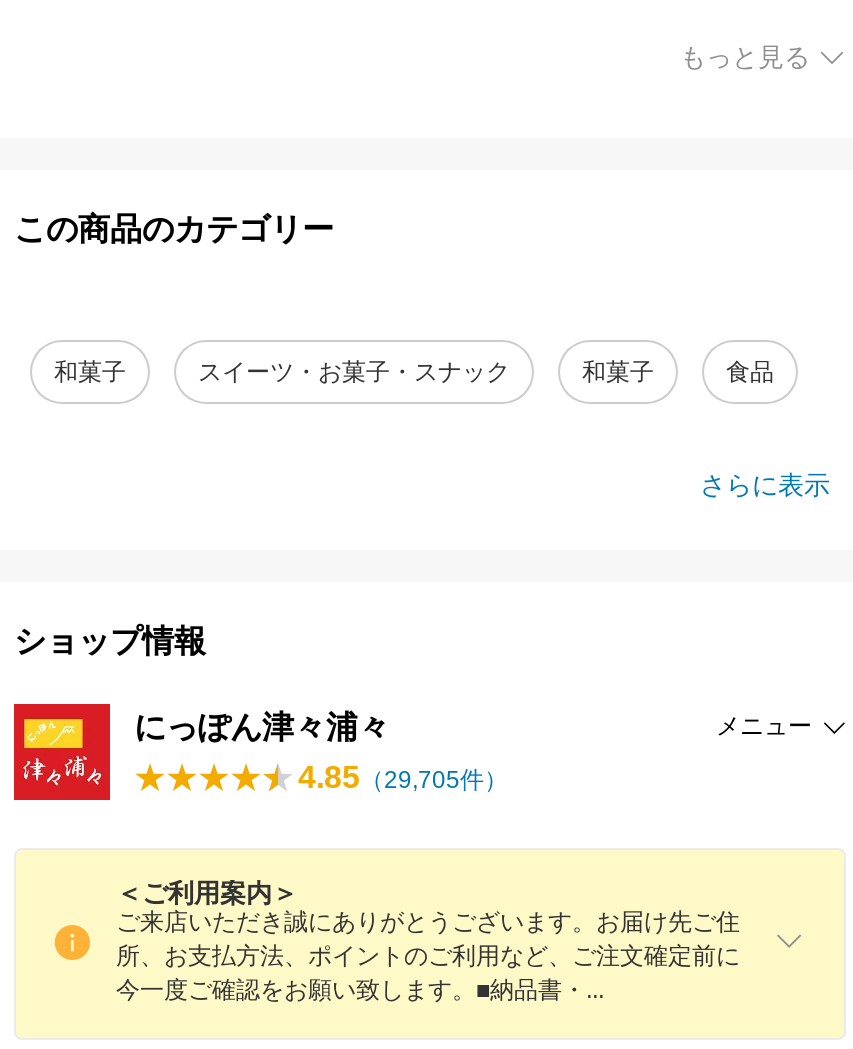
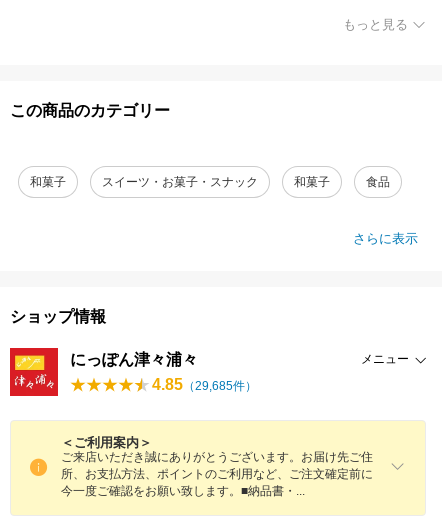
- 4.85（29,705件）
+ 4.85（29,685件）
